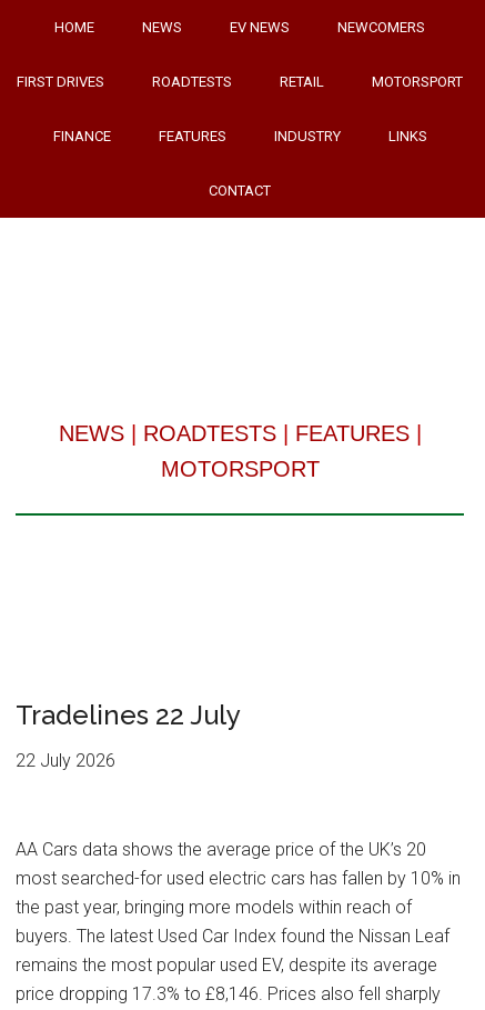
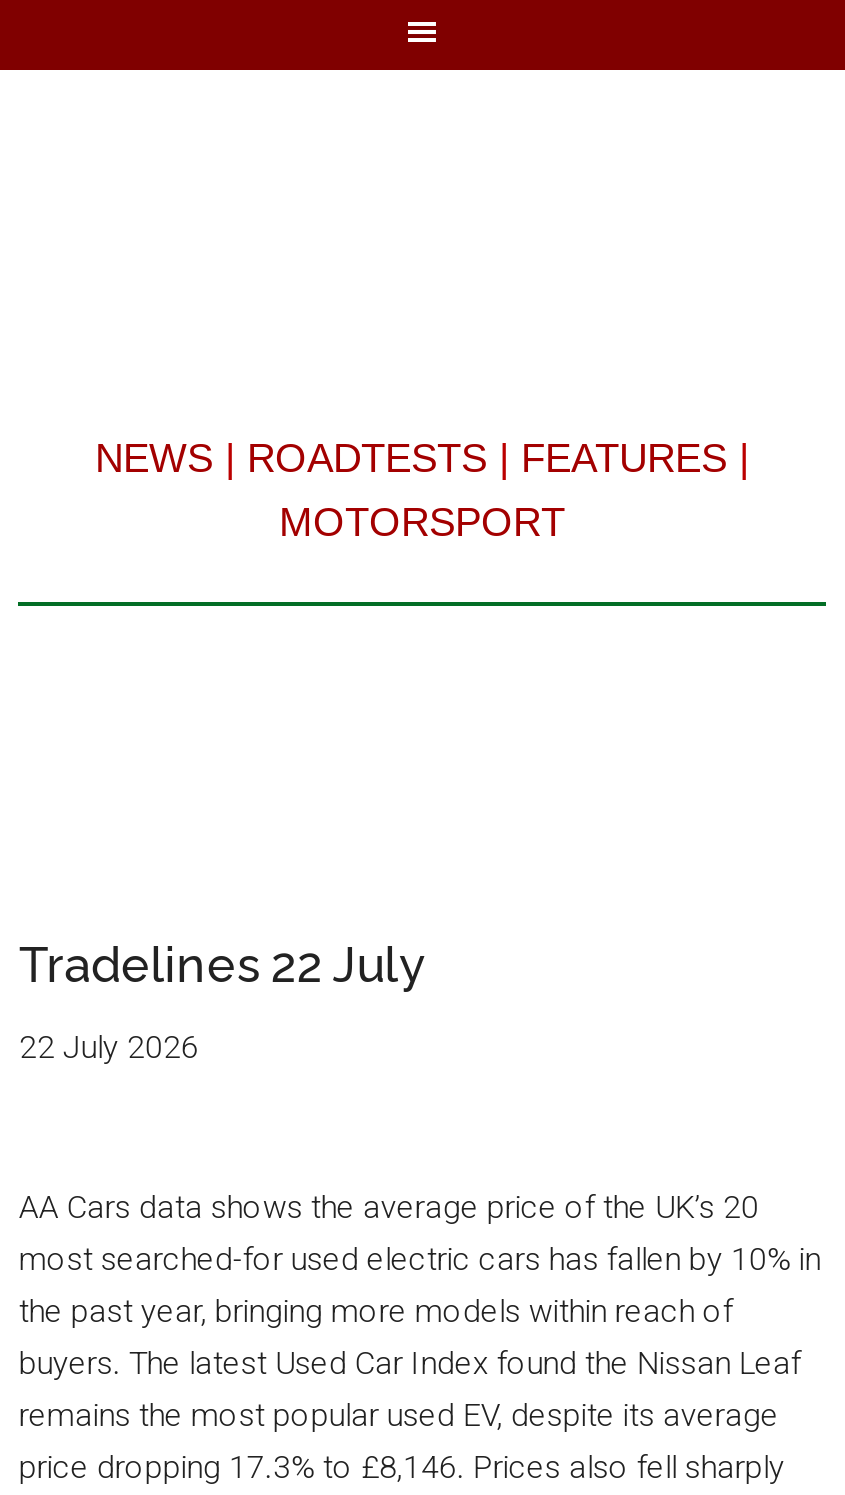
- HOME
- NEWS
- EV NEWS
- NEWCOMERS
- FIRST DRIVES
- ROADTESTS
- RETAIL
- MOTORSPORT
- FINANCE
- FEATURES
- INDUSTRY
- LINKS
- CONTACT
